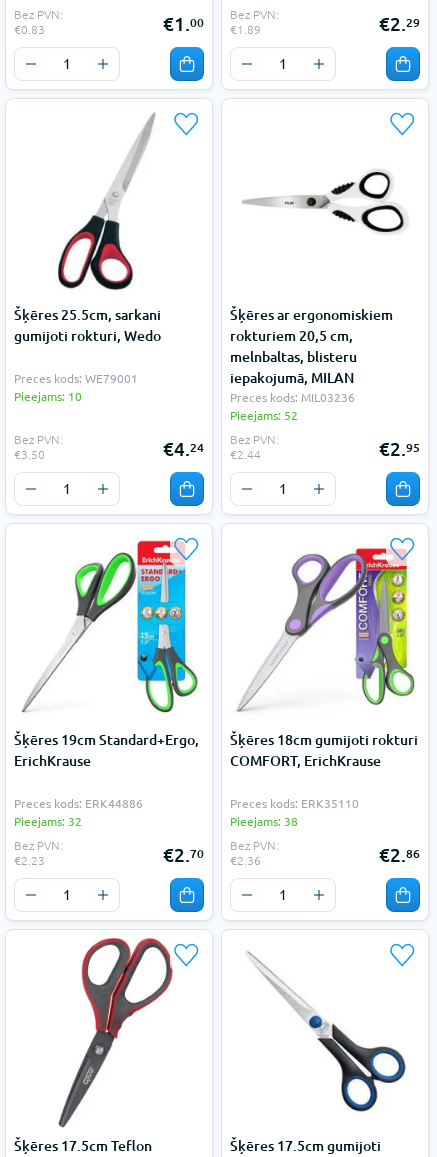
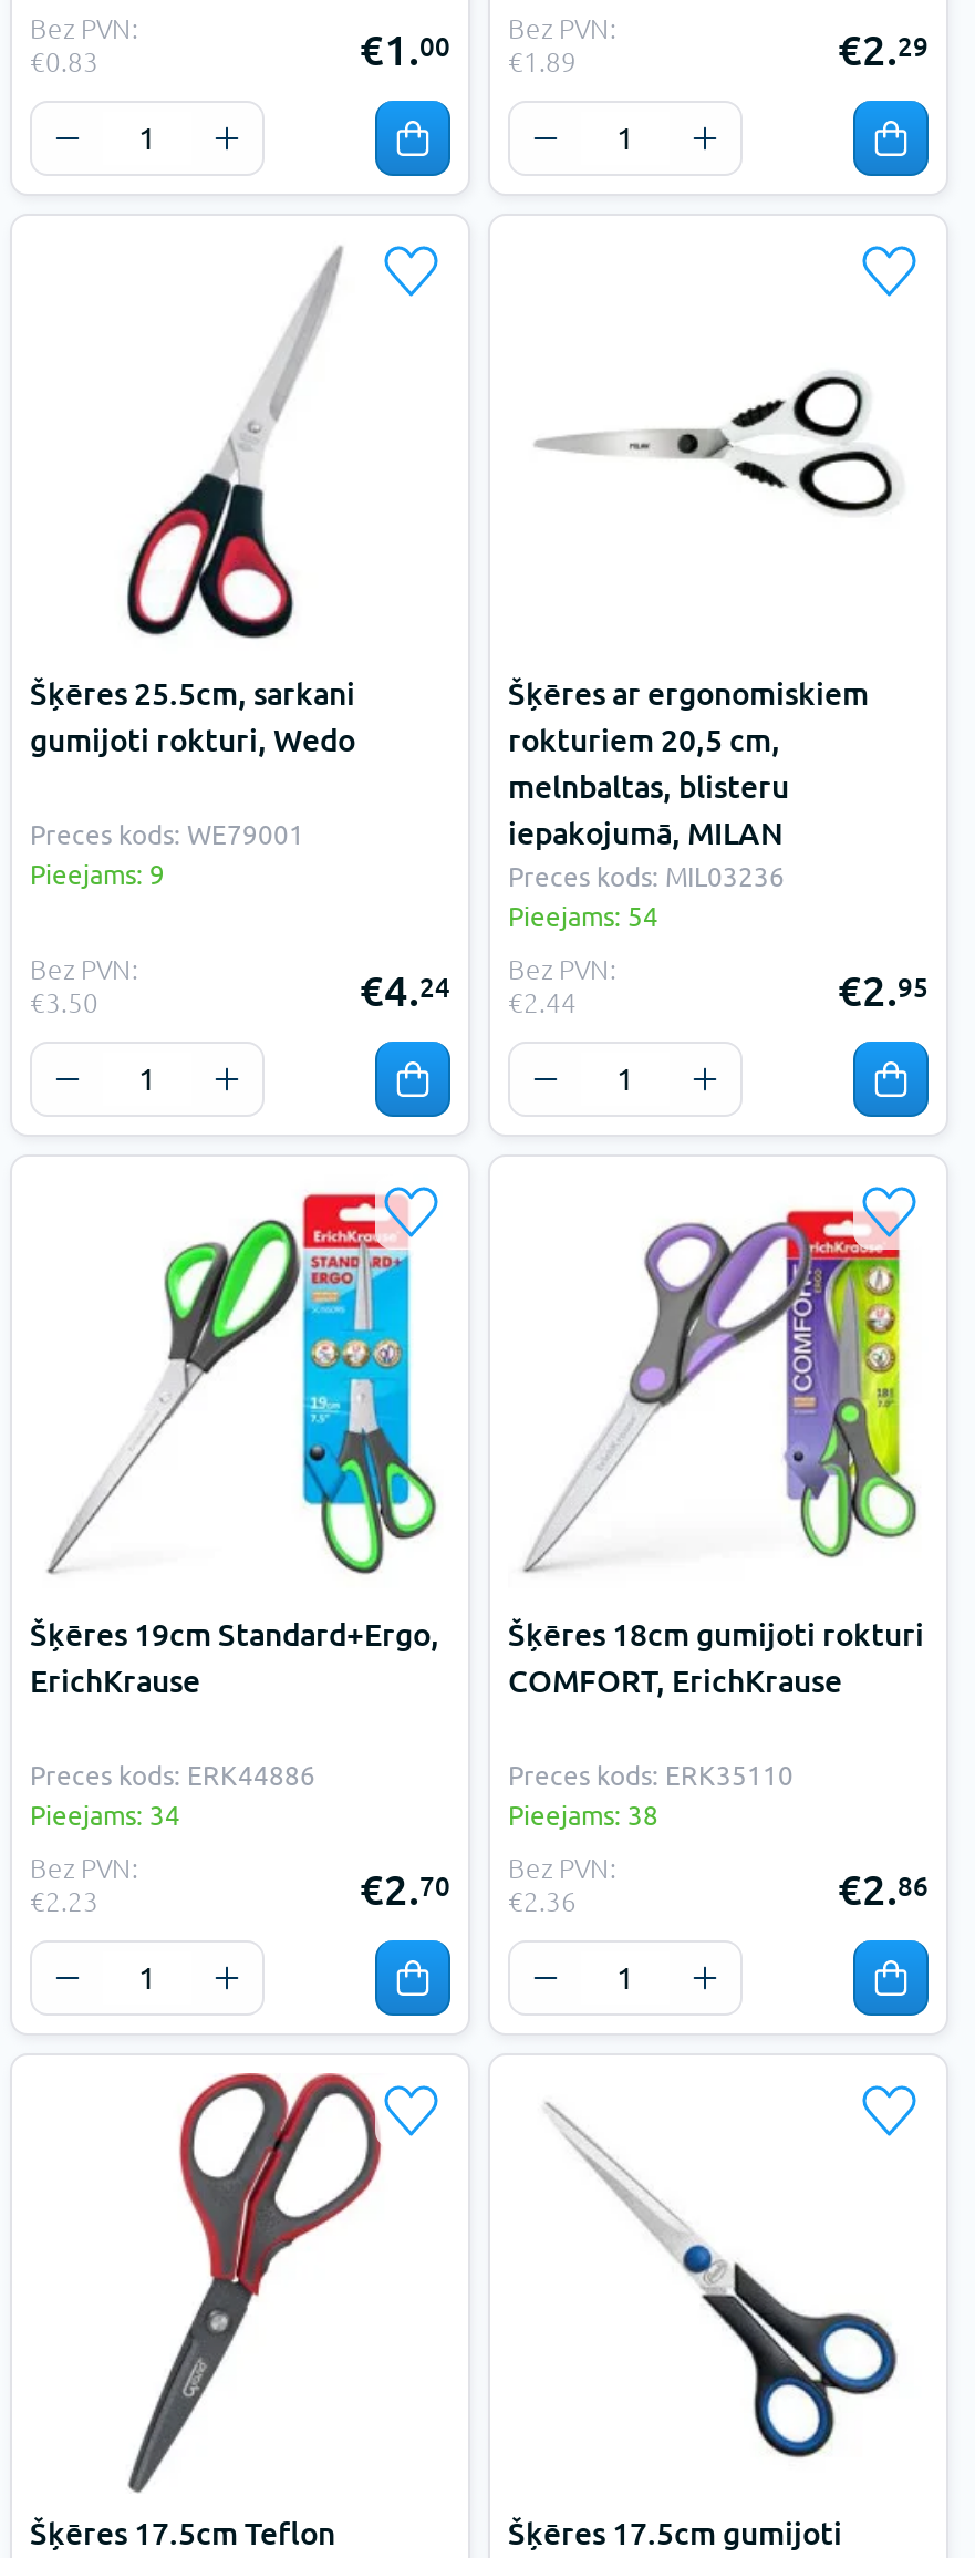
- Pieejams: 10
+ Pieejams: 9

- Pieejams: 52
+ Pieejams: 54

- Pieejams: 32
+ Pieejams: 34
